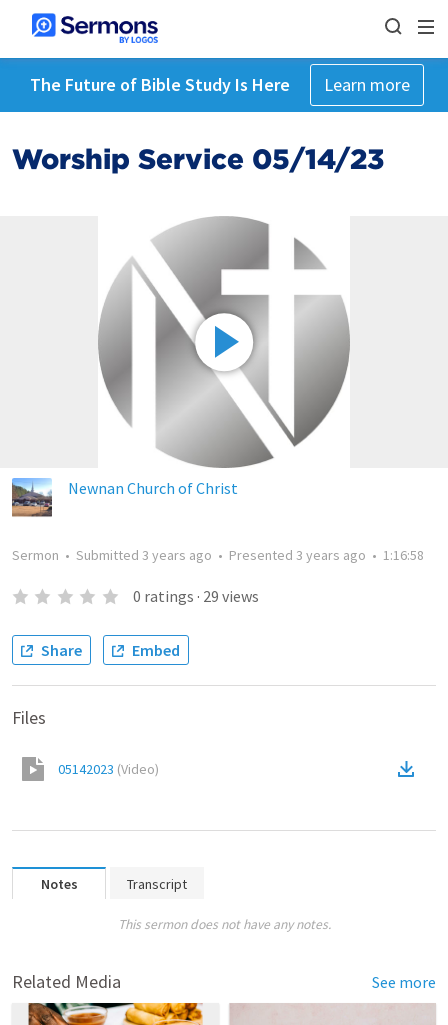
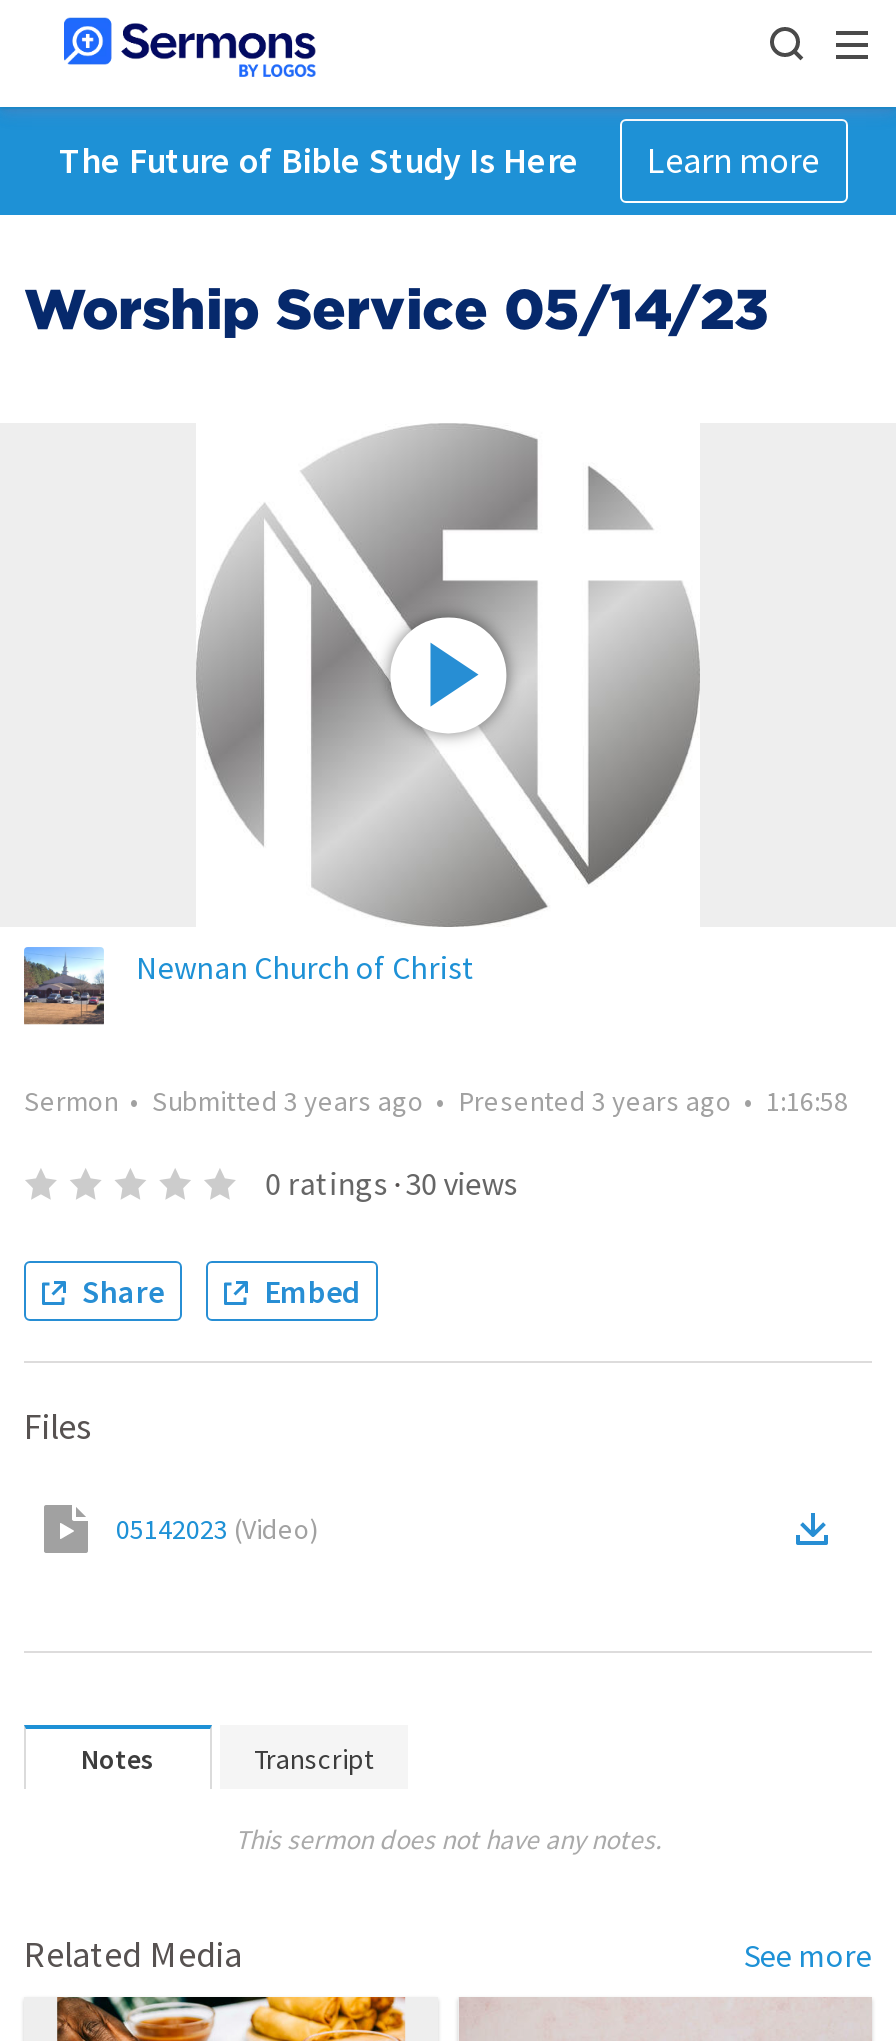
- 0 ratings · 29 views
+ 0 ratings · 30 views
